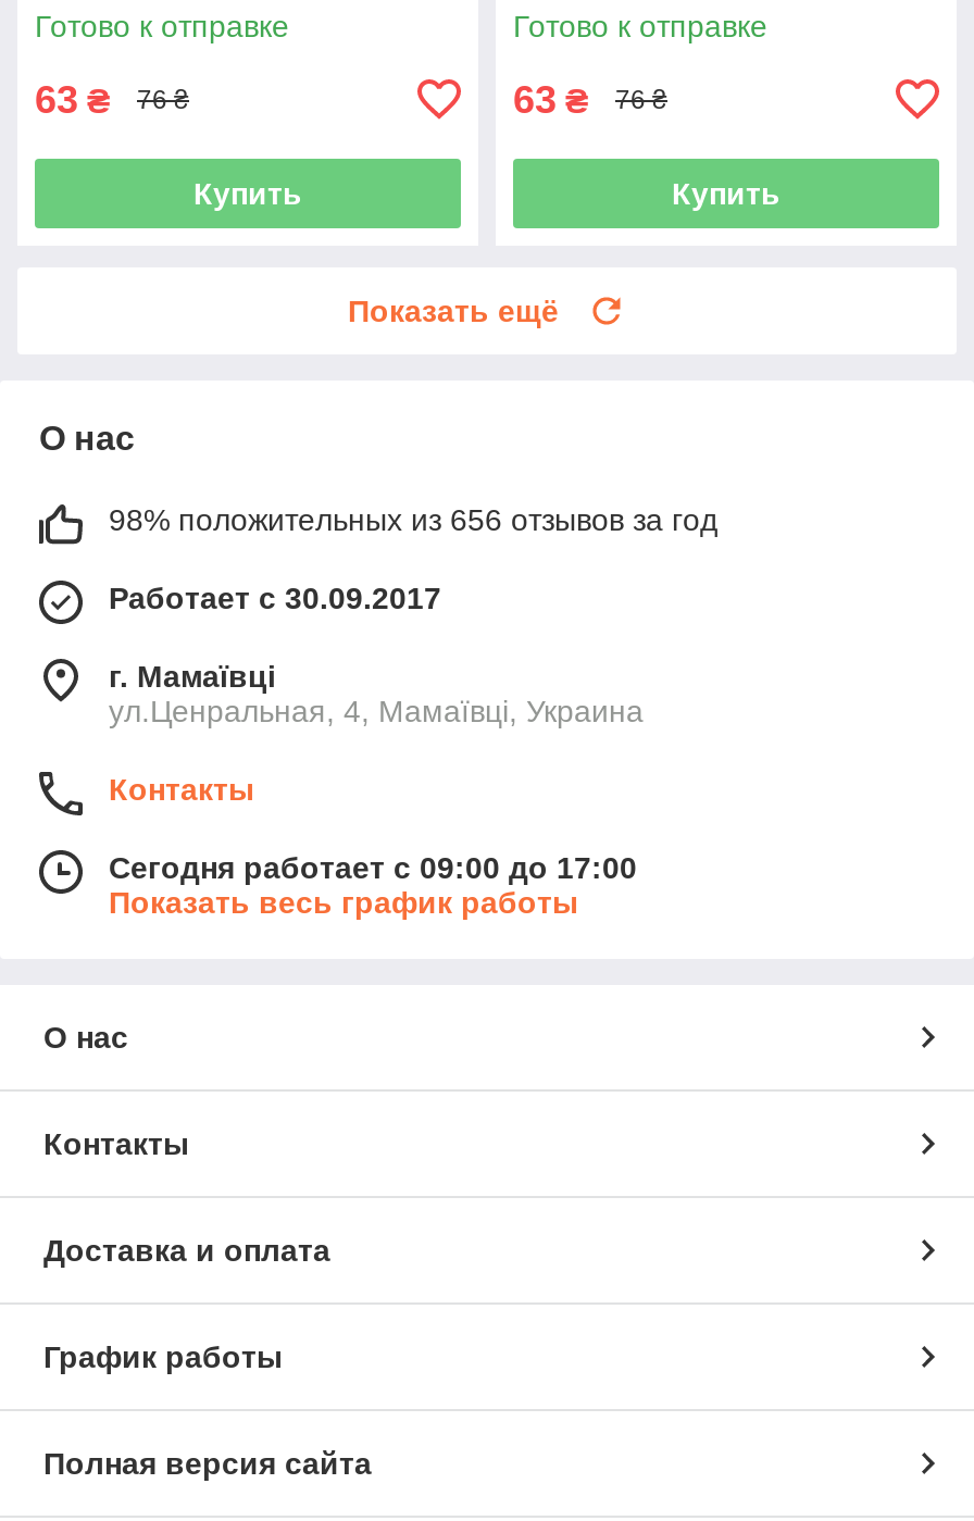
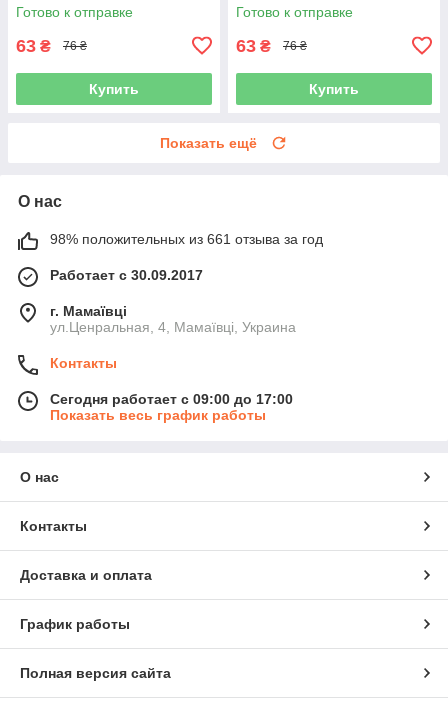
- 98% положительных из 656 отзывов за год
+ 98% положительных из 661 отзыва за год
